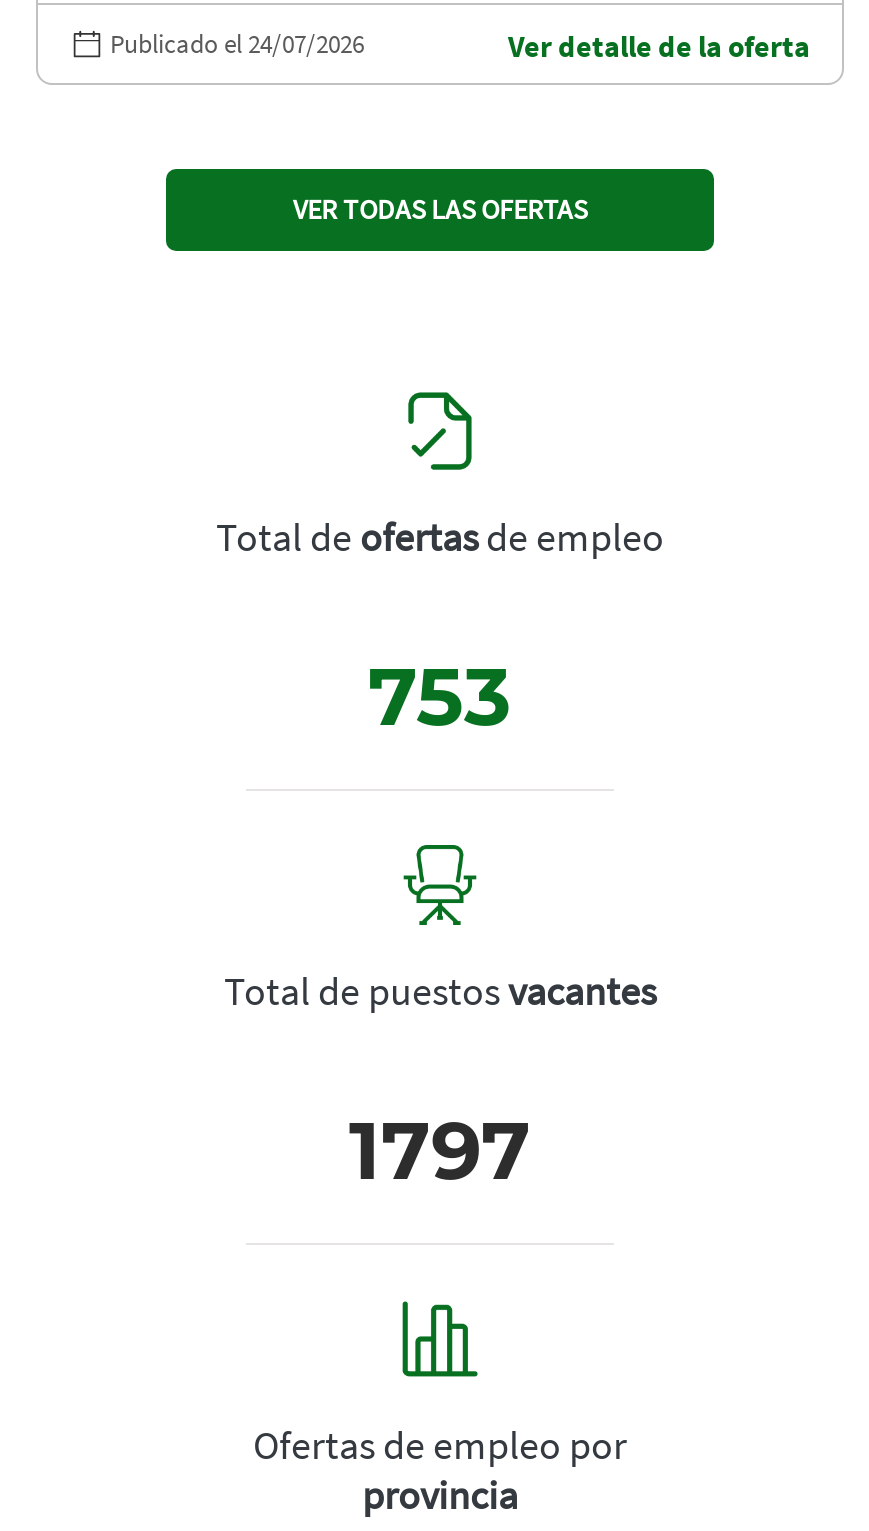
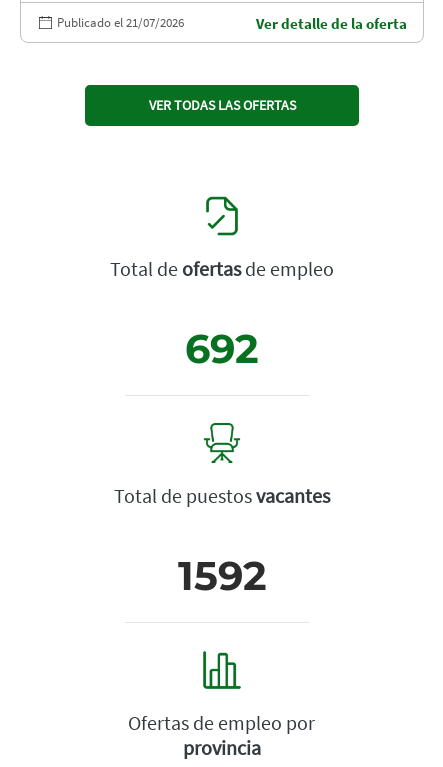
- Publicado el 24/07/2026
+ Publicado el 21/07/2026

- 753
+ 692

- 1797
+ 1592
